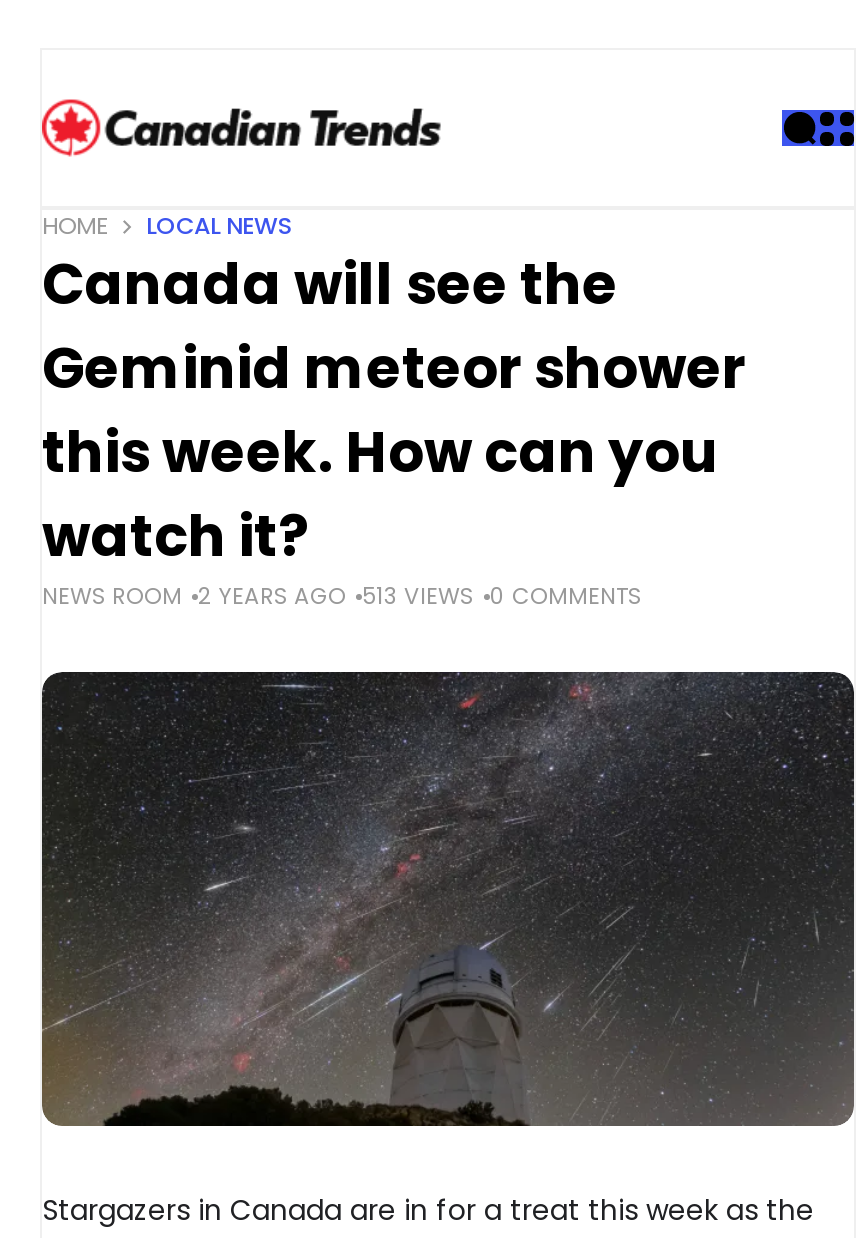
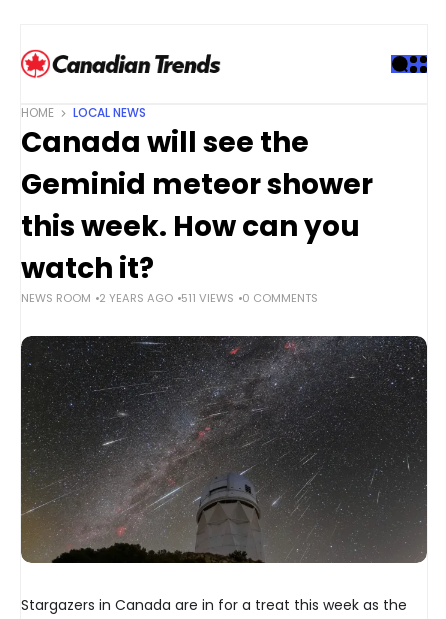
- NEWS ROOM 2 YEARS AGO 513 VIEWS 0 COMMENTS
+ NEWS ROOM 2 YEARS AGO 511 VIEWS 0 COMMENTS
